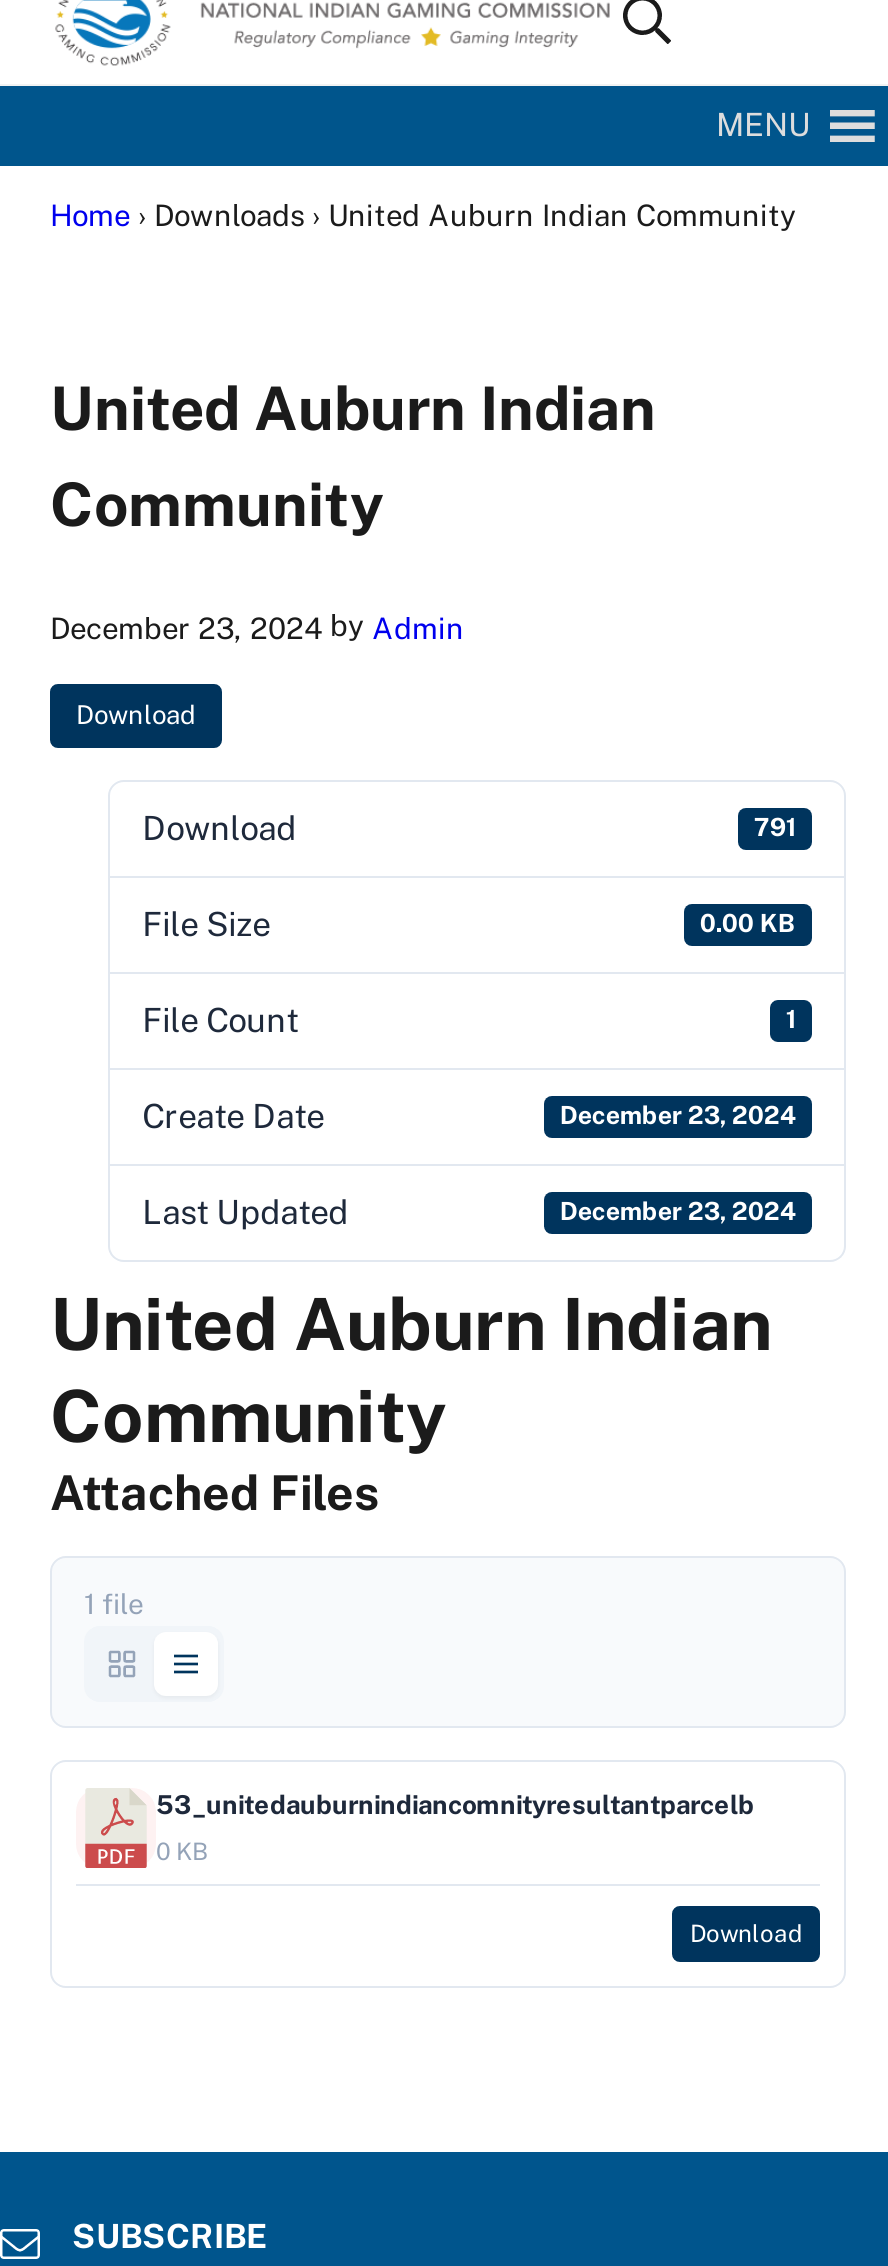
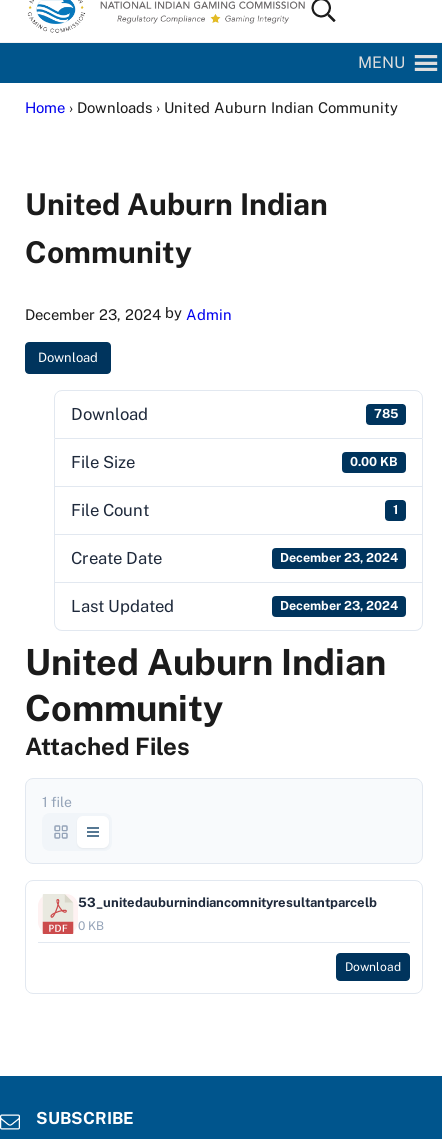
- 791
+ 785
